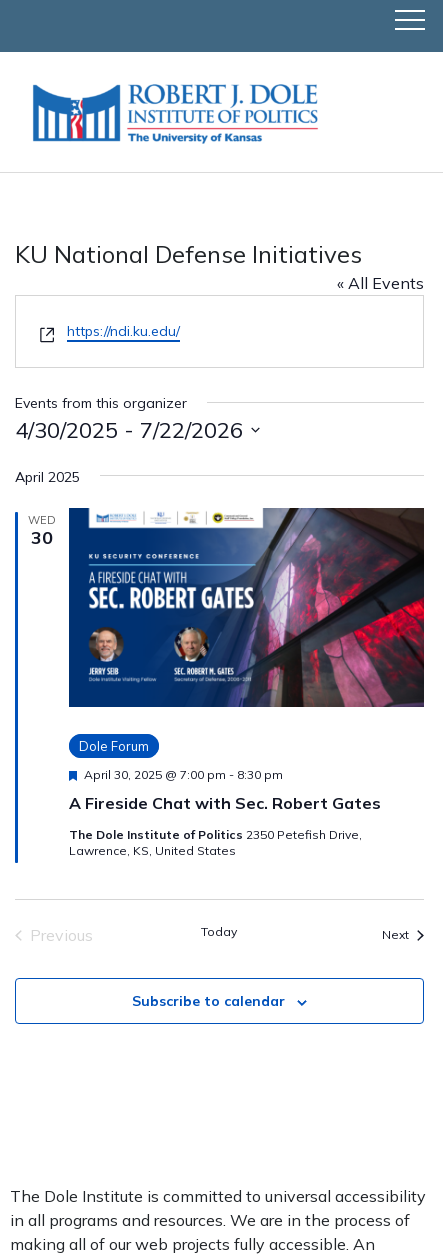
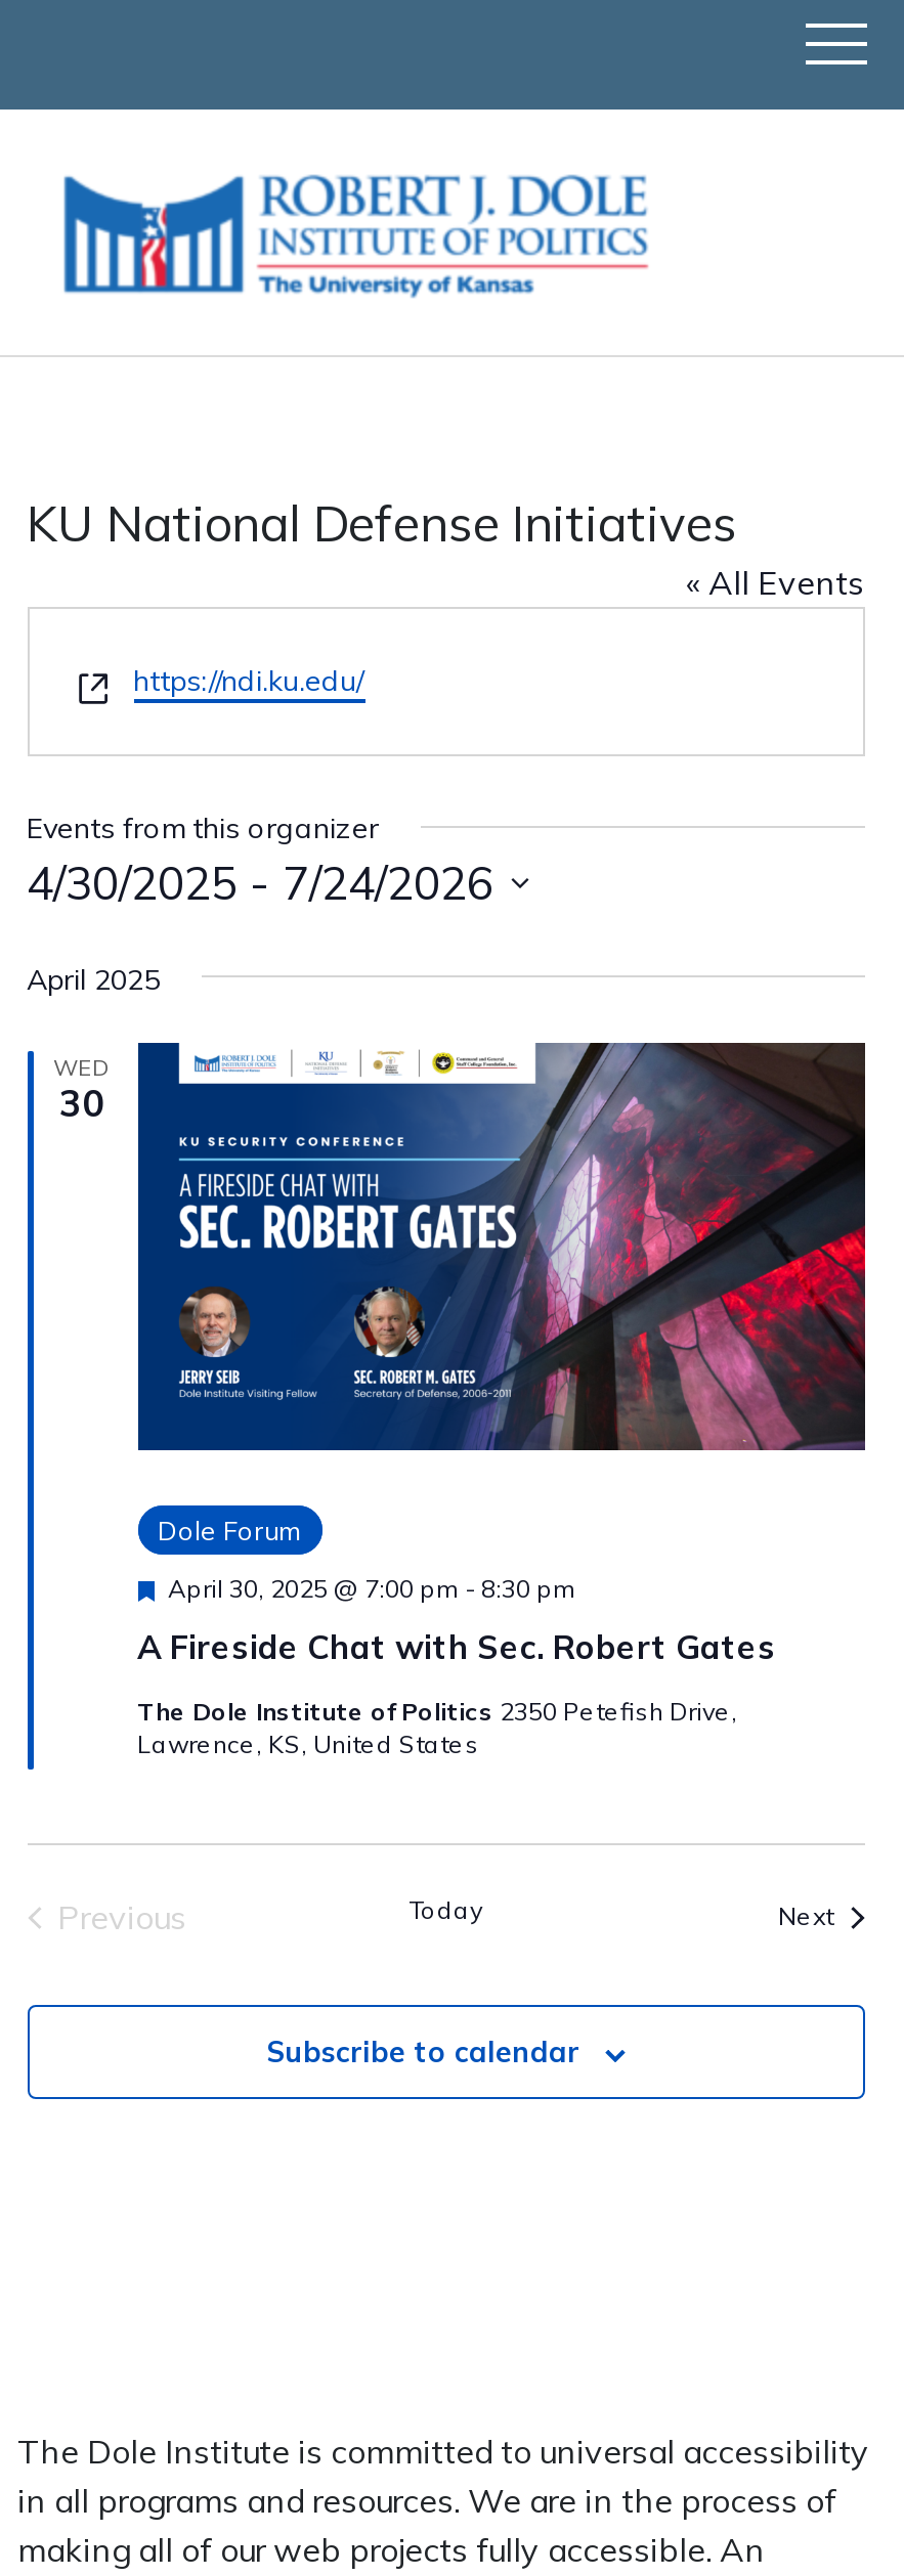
- 4/30/2025 - 7/22/2026
+ 4/30/2025 - 7/24/2026
